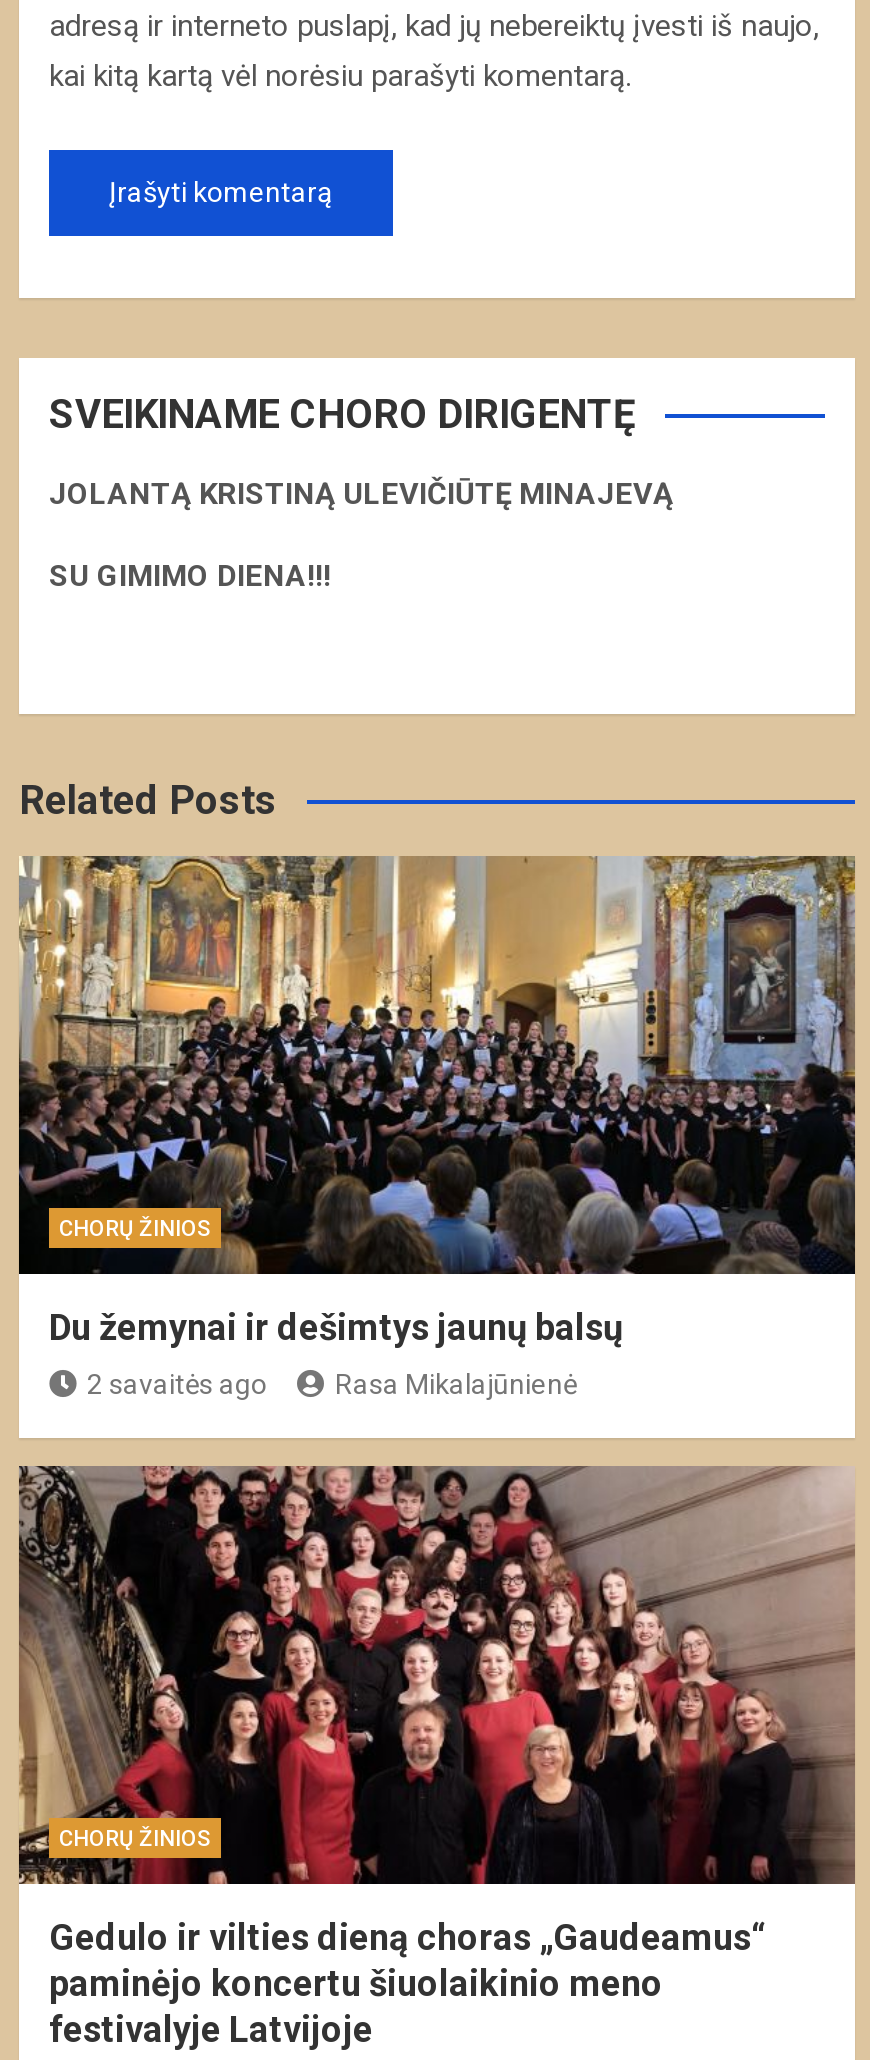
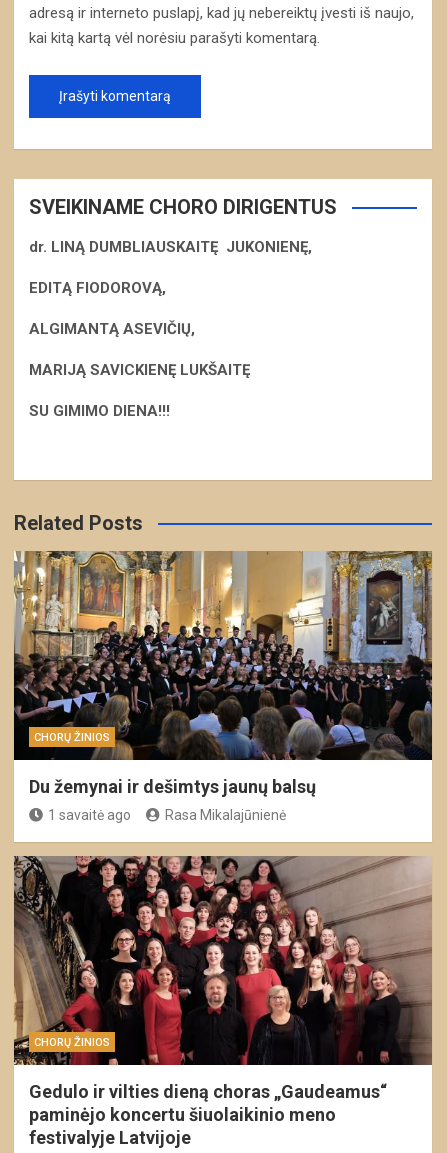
- SVEIKINAME CHORO DIRIGENTĘ
- JOLANTĄ KRISTINĄ ULEVIČIŪTĘ MINAJEVĄ
+ SVEIKINAME CHORO DIRIGENTUS
+ dr. LINĄ DUMBLIAUSKAITĘ JUKONIENĘ,
+ EDITĄ FIODOROVĄ,
+ ALGIMANTĄ ASEVIČIŲ,
+ MARIJĄ SAVICKIENĘ LUKŠAITĘ

- 2 savaitės ago
+ 1 savaitė ago
